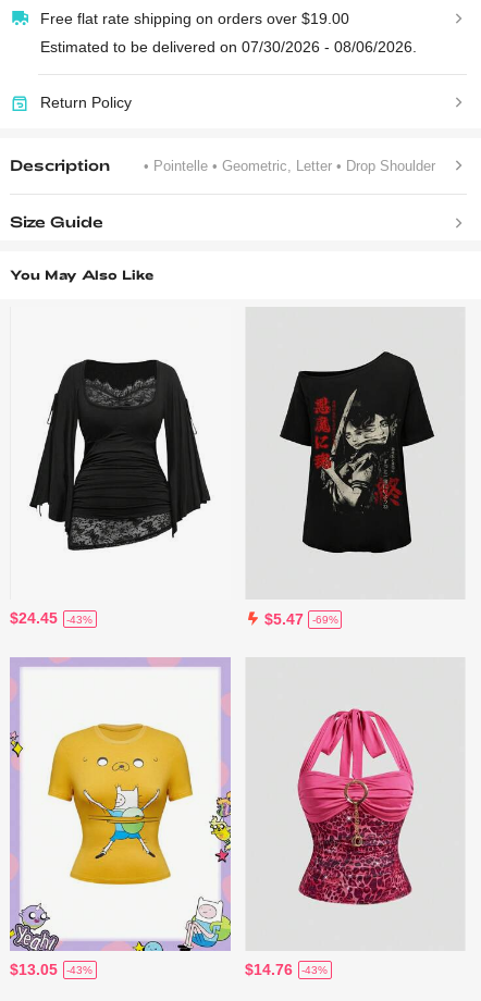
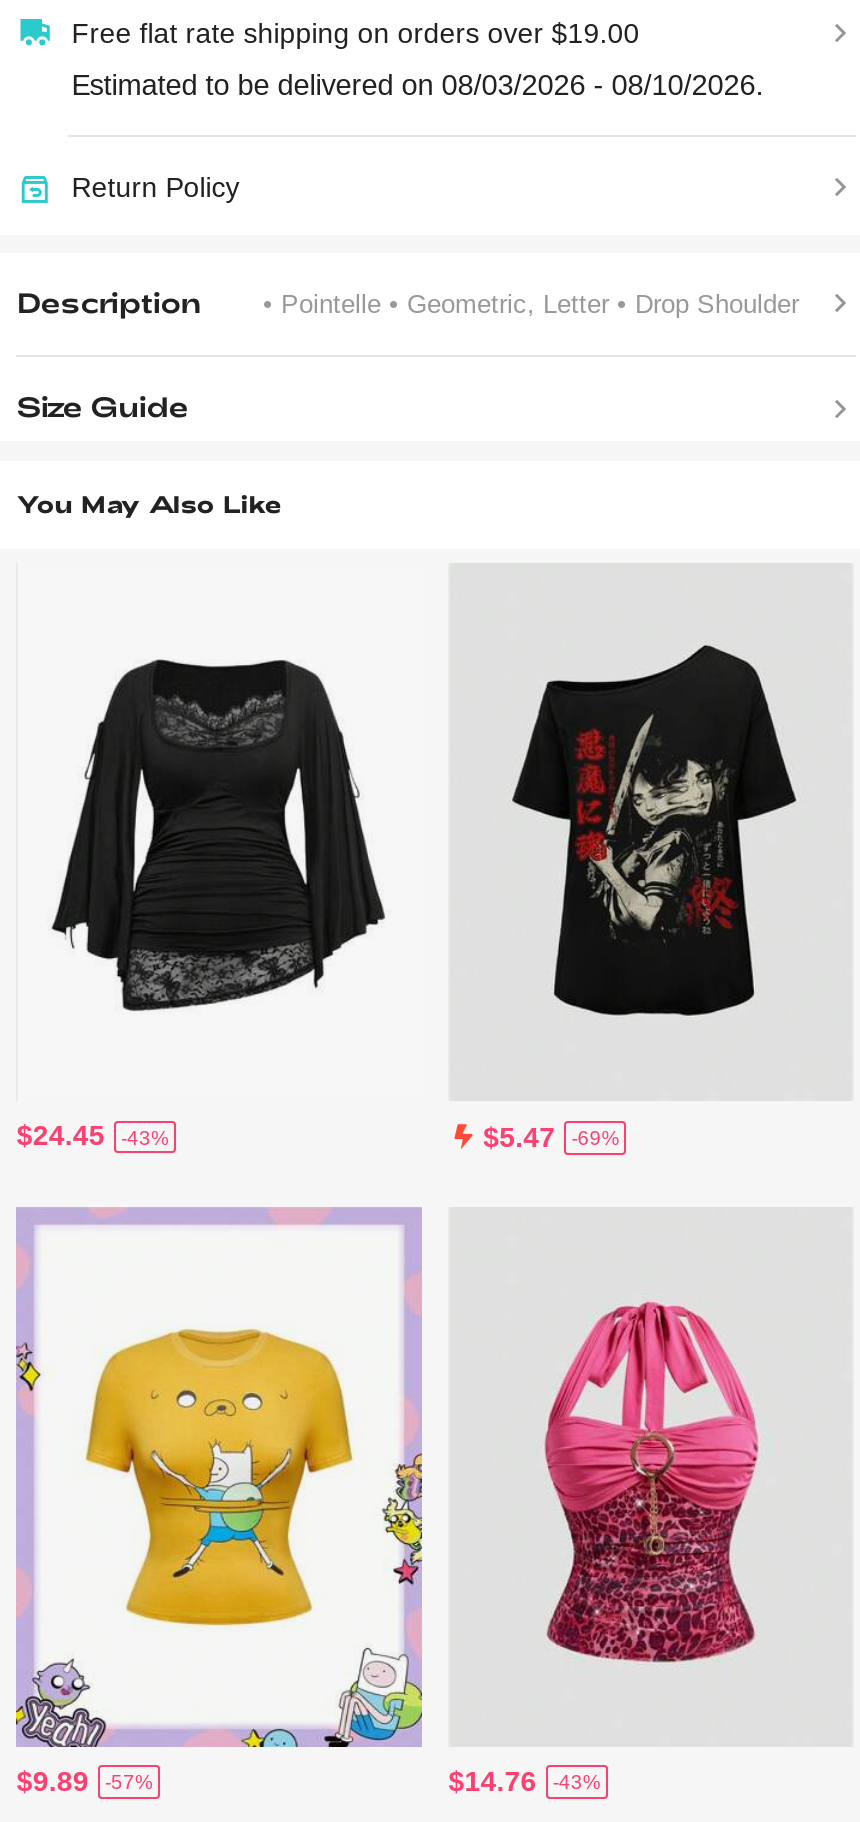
- Estimated to be delivered on 07/30/2026 - 08/06/2026.
+ Estimated to be delivered on 08/03/2026 - 08/10/2026.

- $13.05
+ $9.89

- -43%
+ -57%
